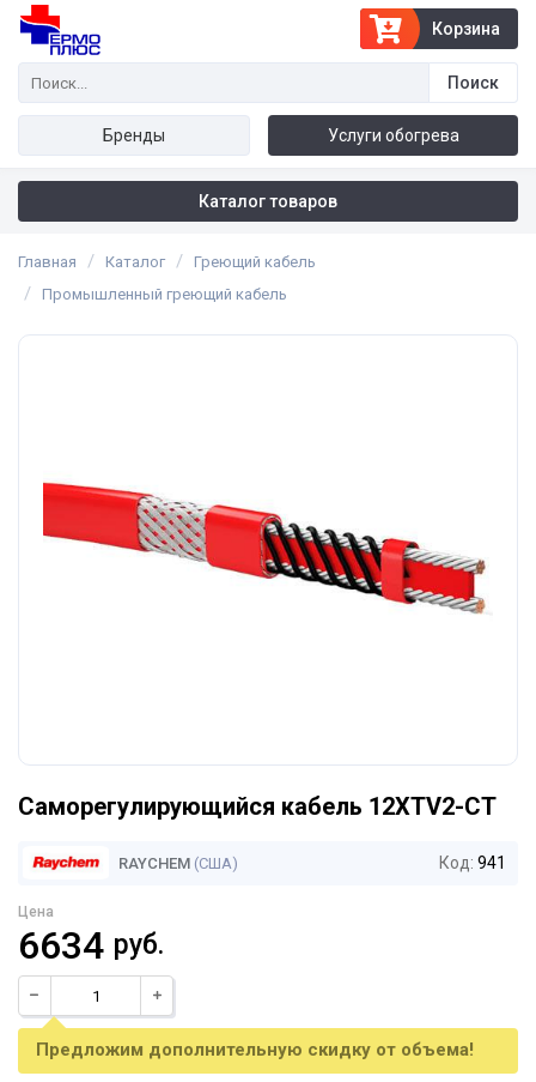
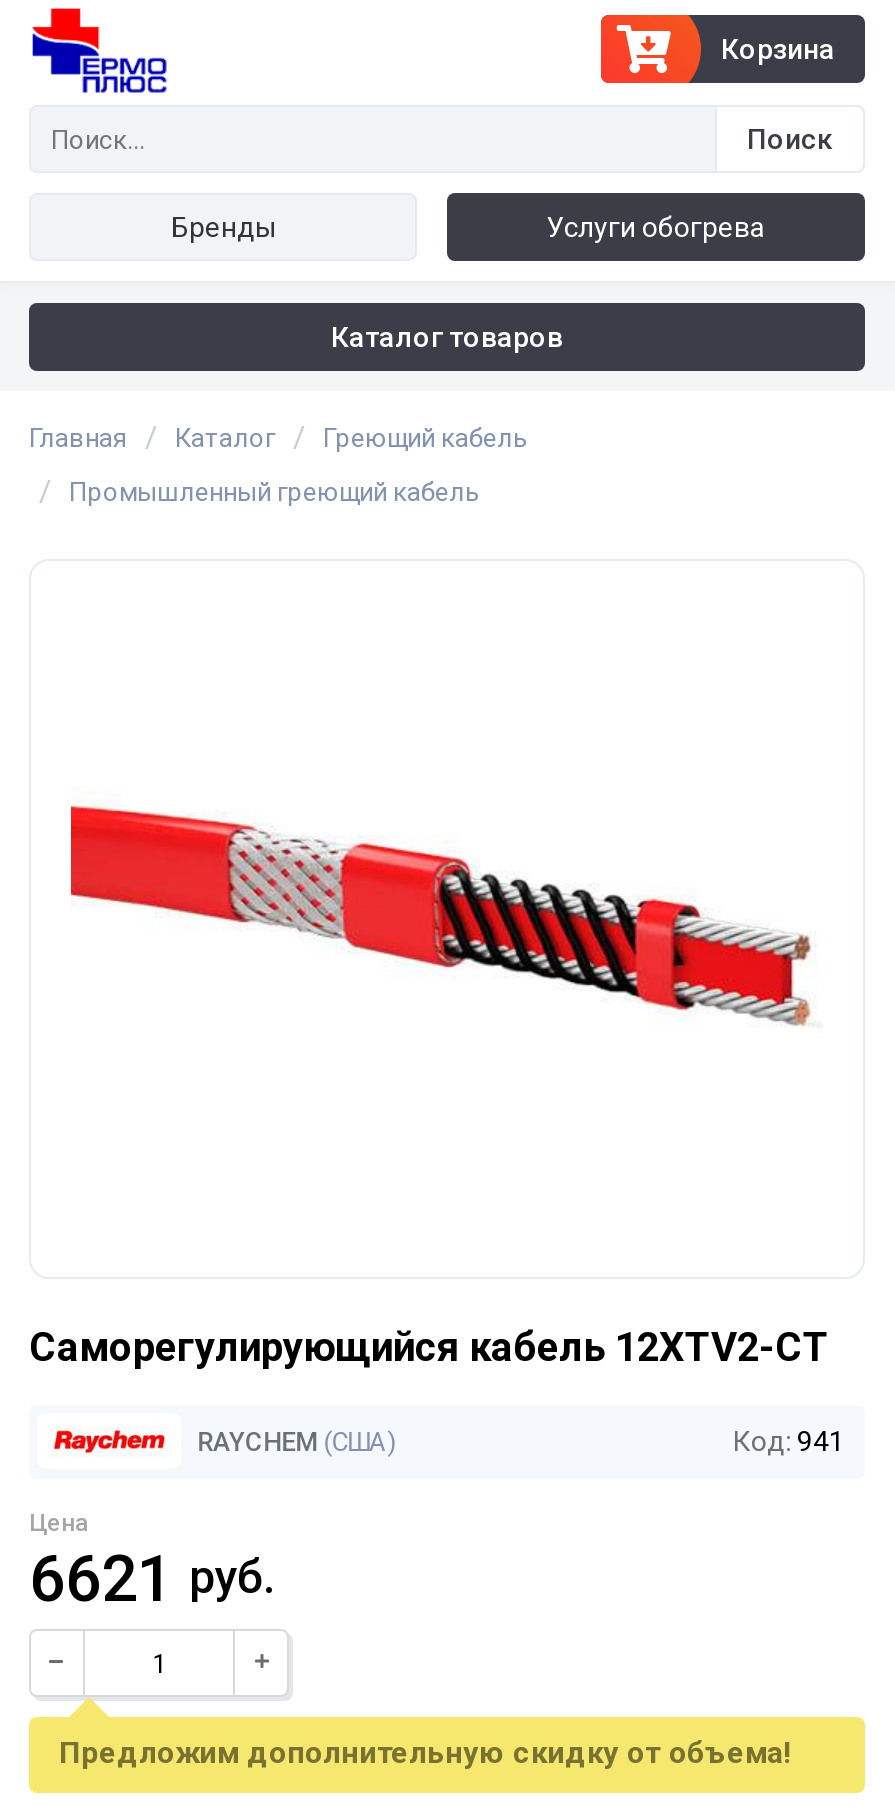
- 6634 руб.
+ 6621 руб.
